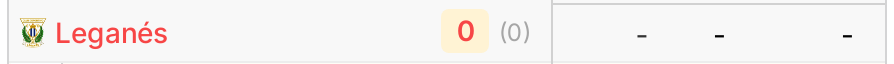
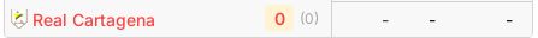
- Leganés
+ Real Cartagena
